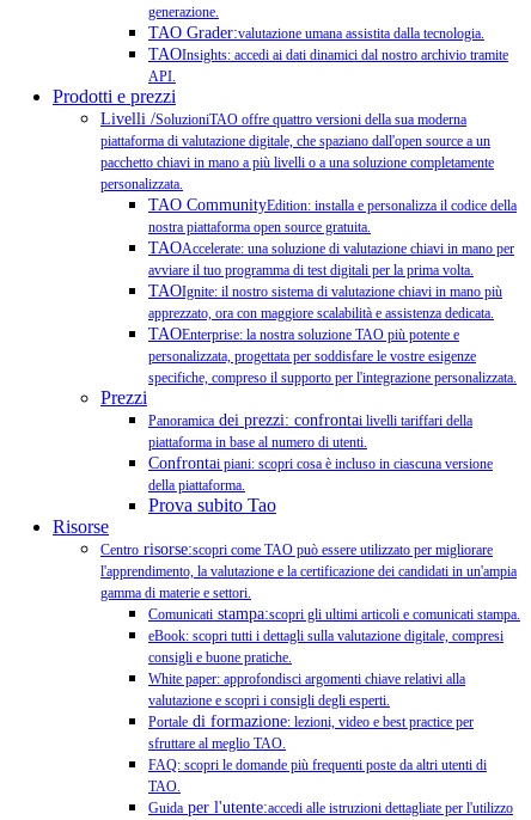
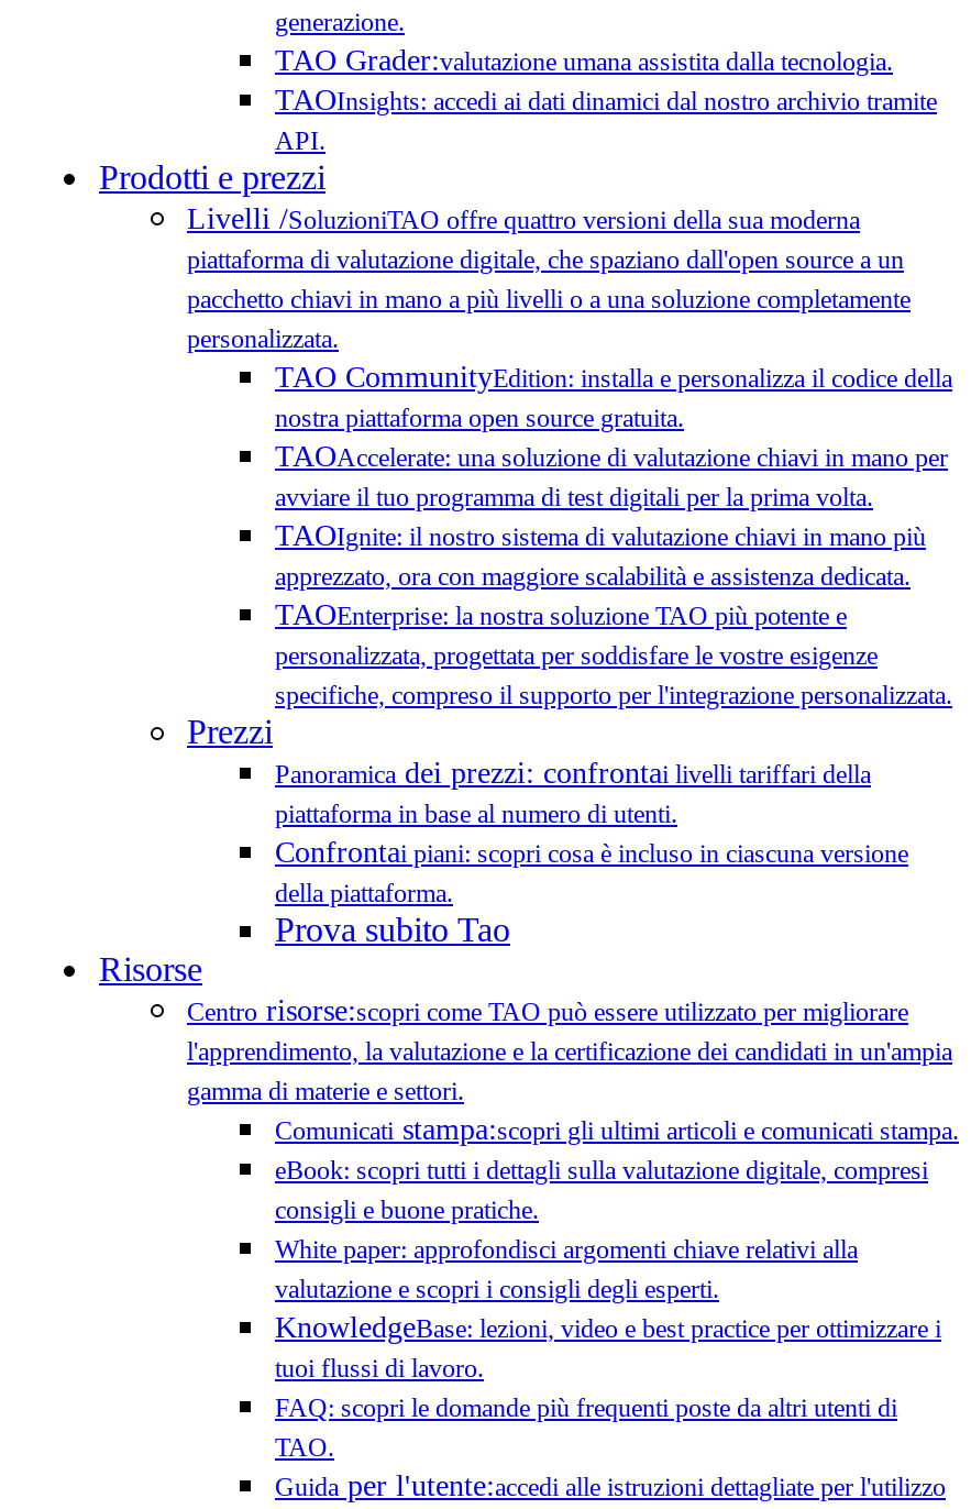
- Portaledi formazione: lezioni, video e best practice per
- sfruttare al meglio TAO.
+ KnowledgeBase: lezioni, video e best practice per ottimizzare i
+ tuoi flussi di lavoro.
